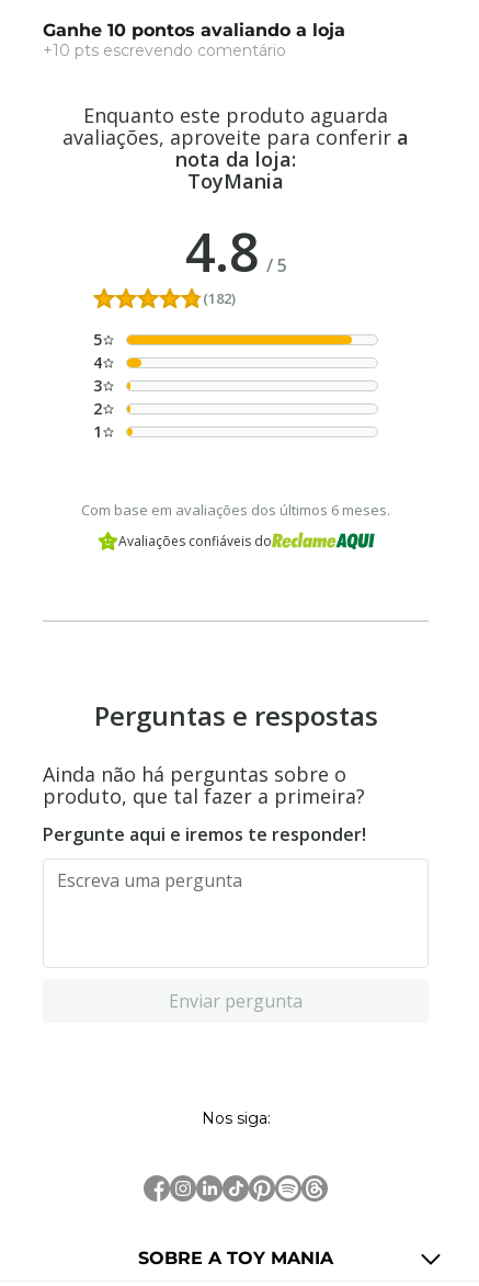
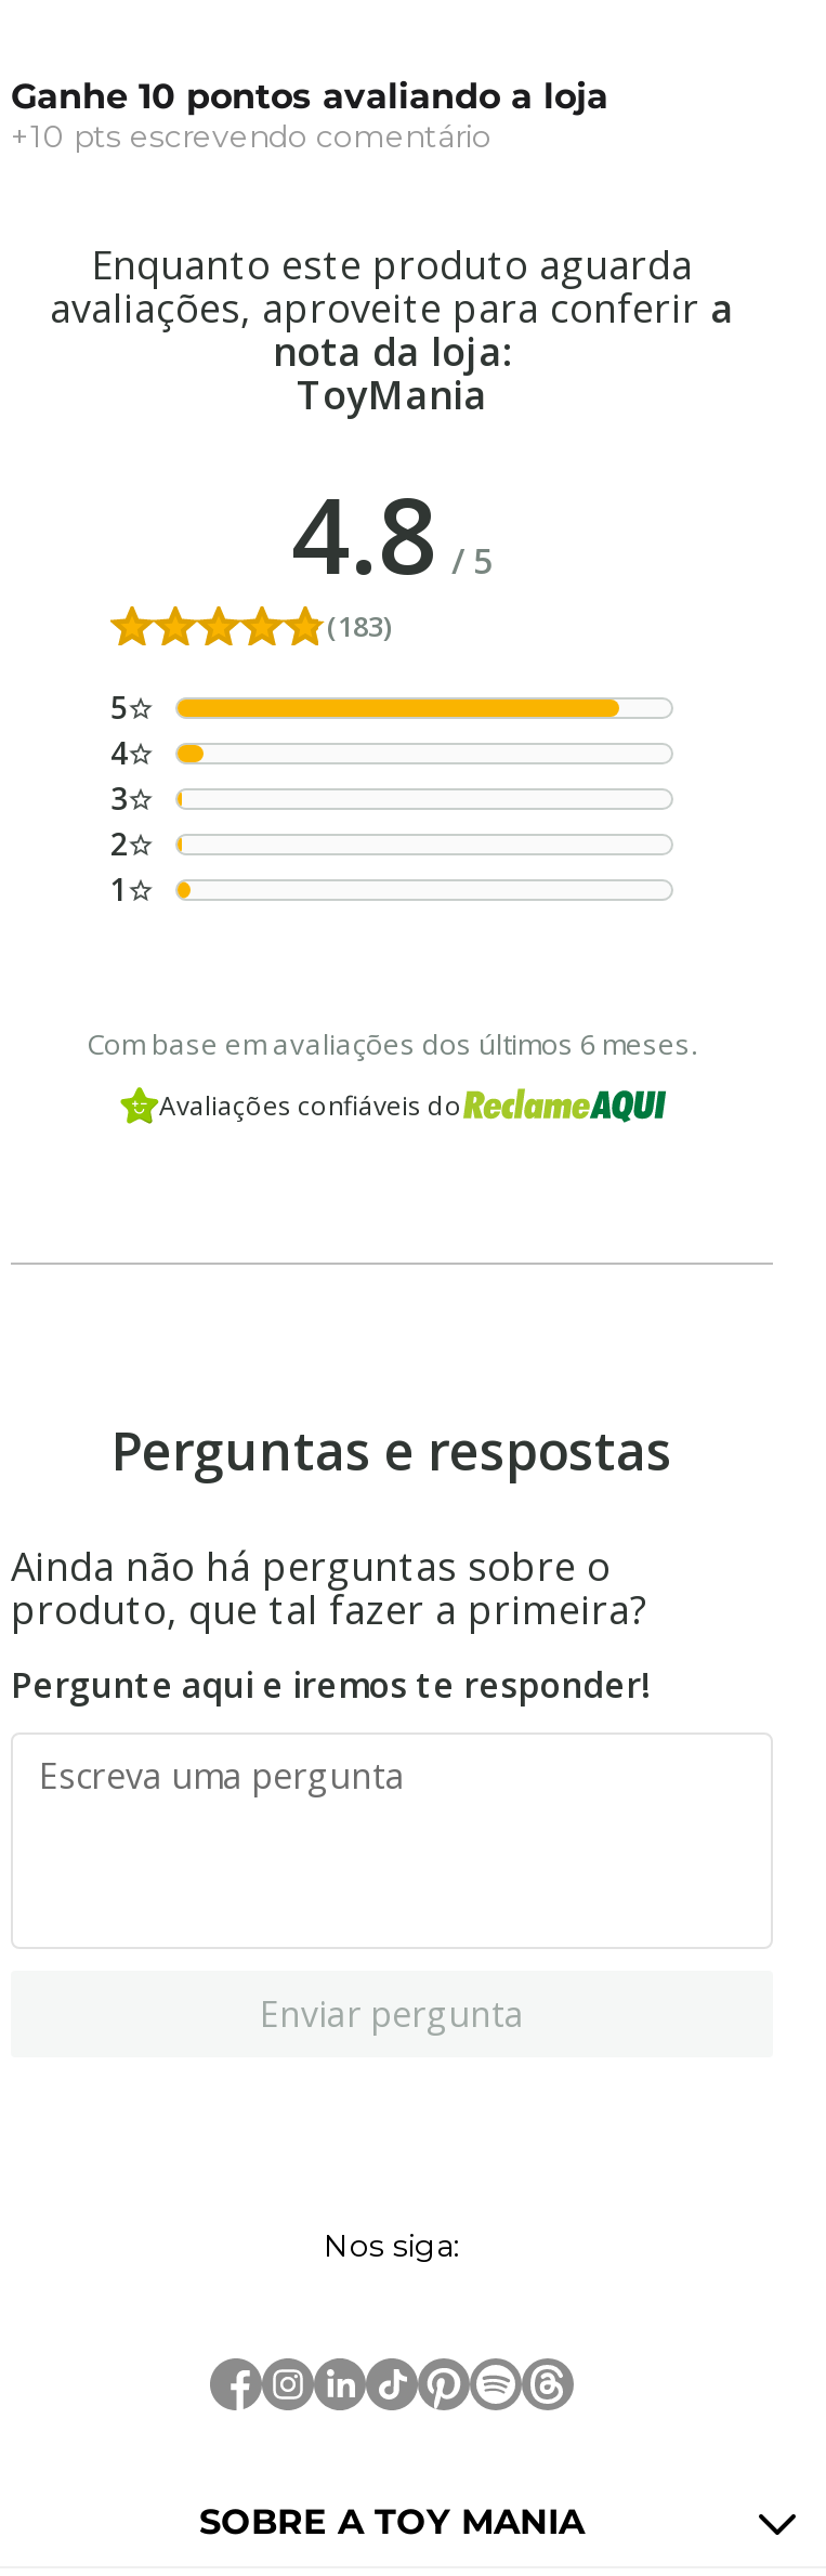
- (182)
+ (183)
